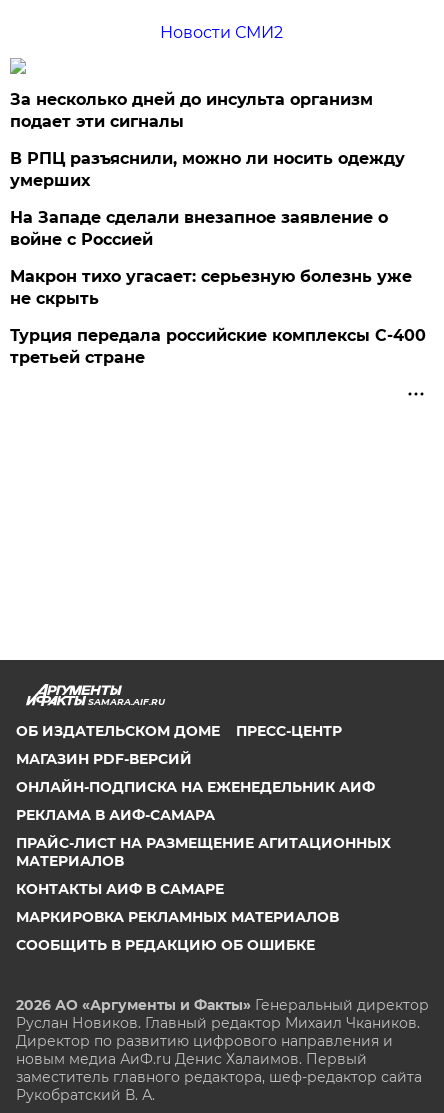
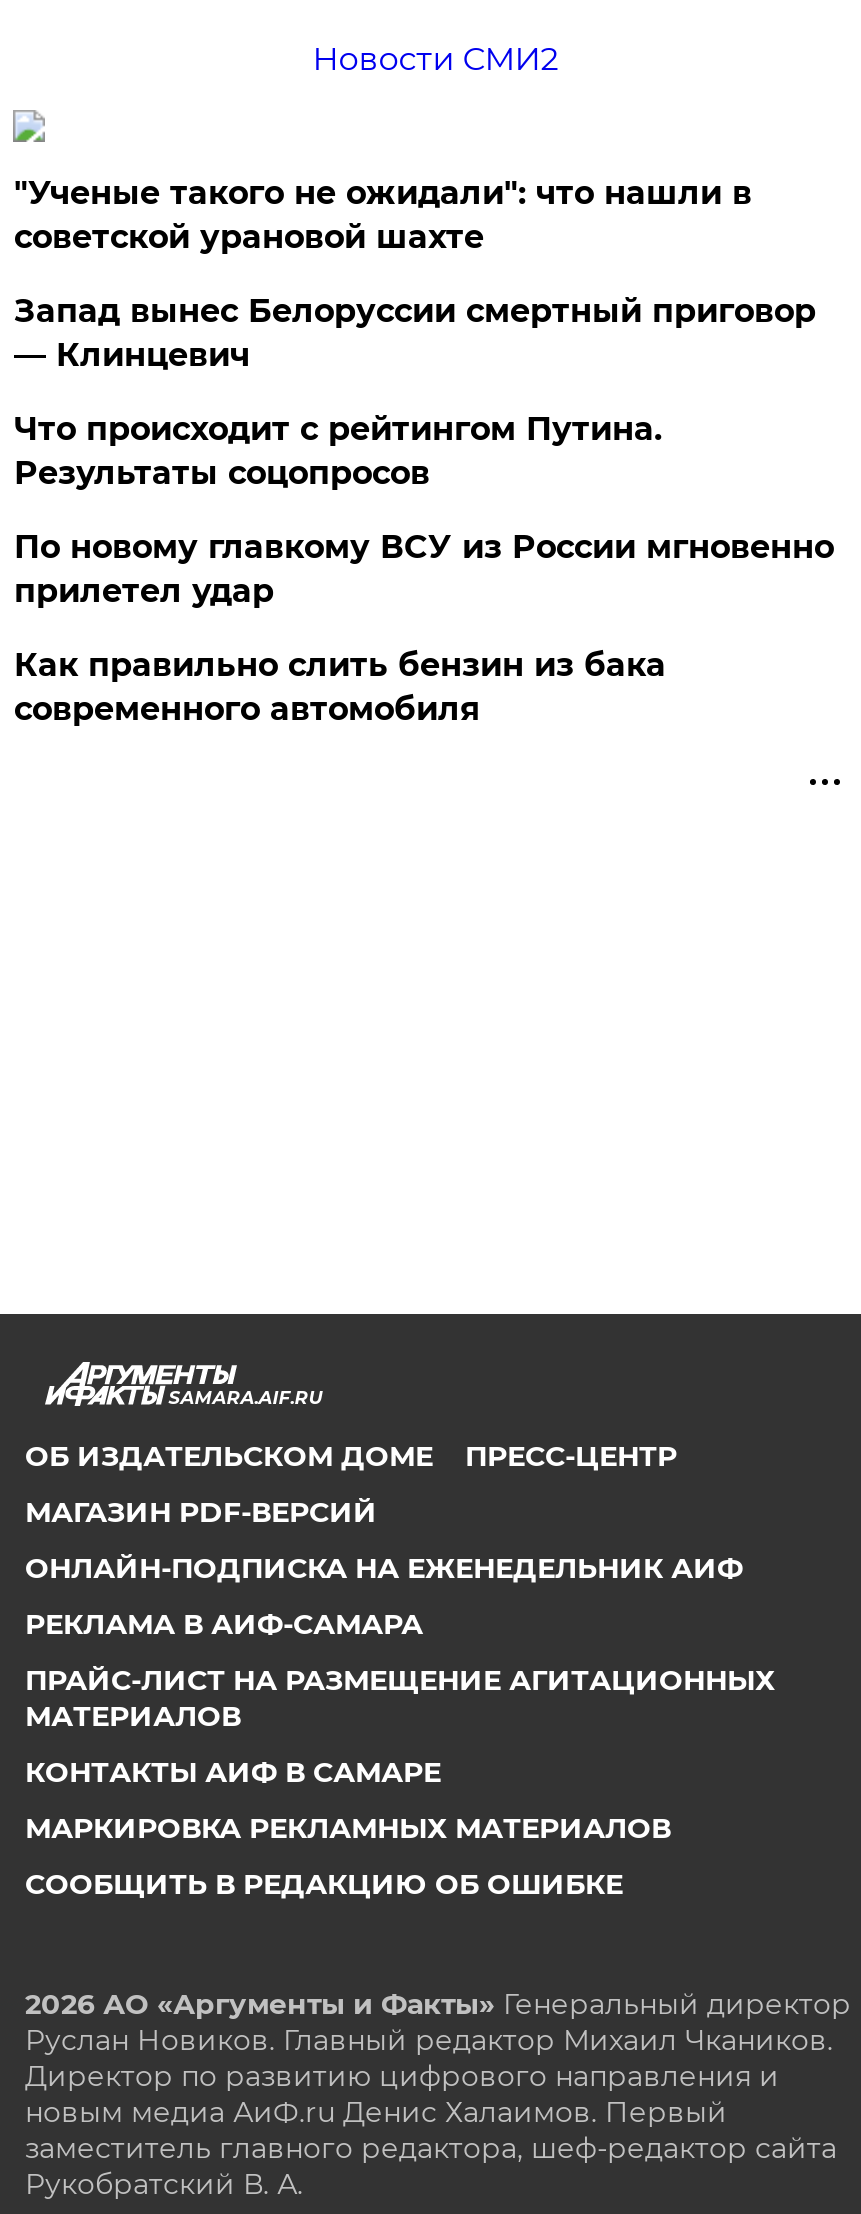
- За несколько дней до инсульта организм
- подает эти сигналы
+ "Ученые такого не ожидали": что нашли в
+ советской урановой шахте

- В РПЦ разъяснили, можно ли носить одежду
- умерших
+ Запад вынес Белоруссии смертный приговор
+ — Клинцевич

- На Западе сделали внезапное заявление о
- войне с Россией
+ Что происходит с рейтингом Путина.
+ Результаты соцопросов

- Макрон тихо угасает: серьезную болезнь уже
- не скрыть
+ По новому главкому ВСУ из России мгновенно
+ прилетел удар

- Турция передала российские комплексы С-400
- третьей стране
+ Как правильно слить бензин из бака
+ современного автомобиля
